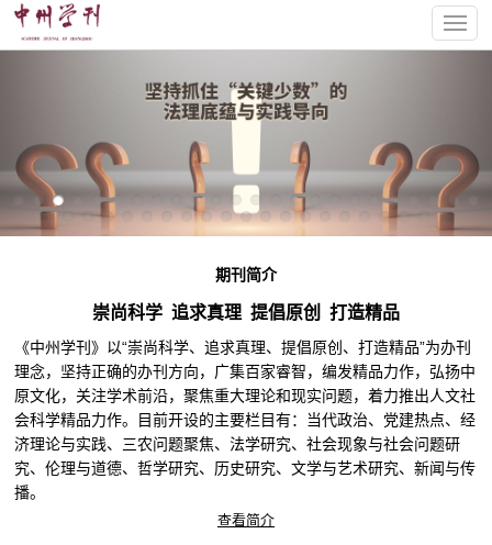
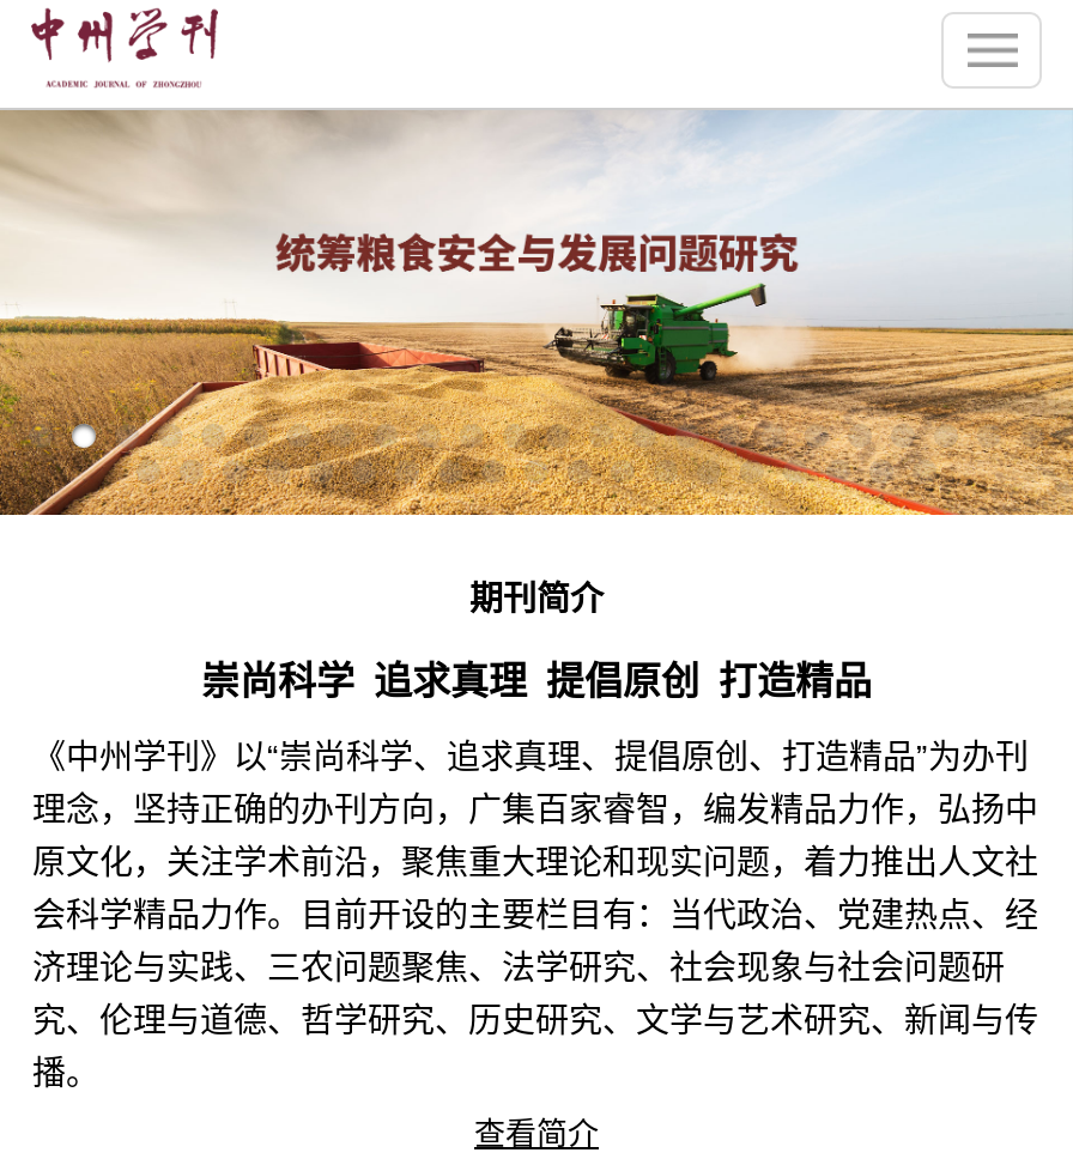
- [image]
+ [image]
